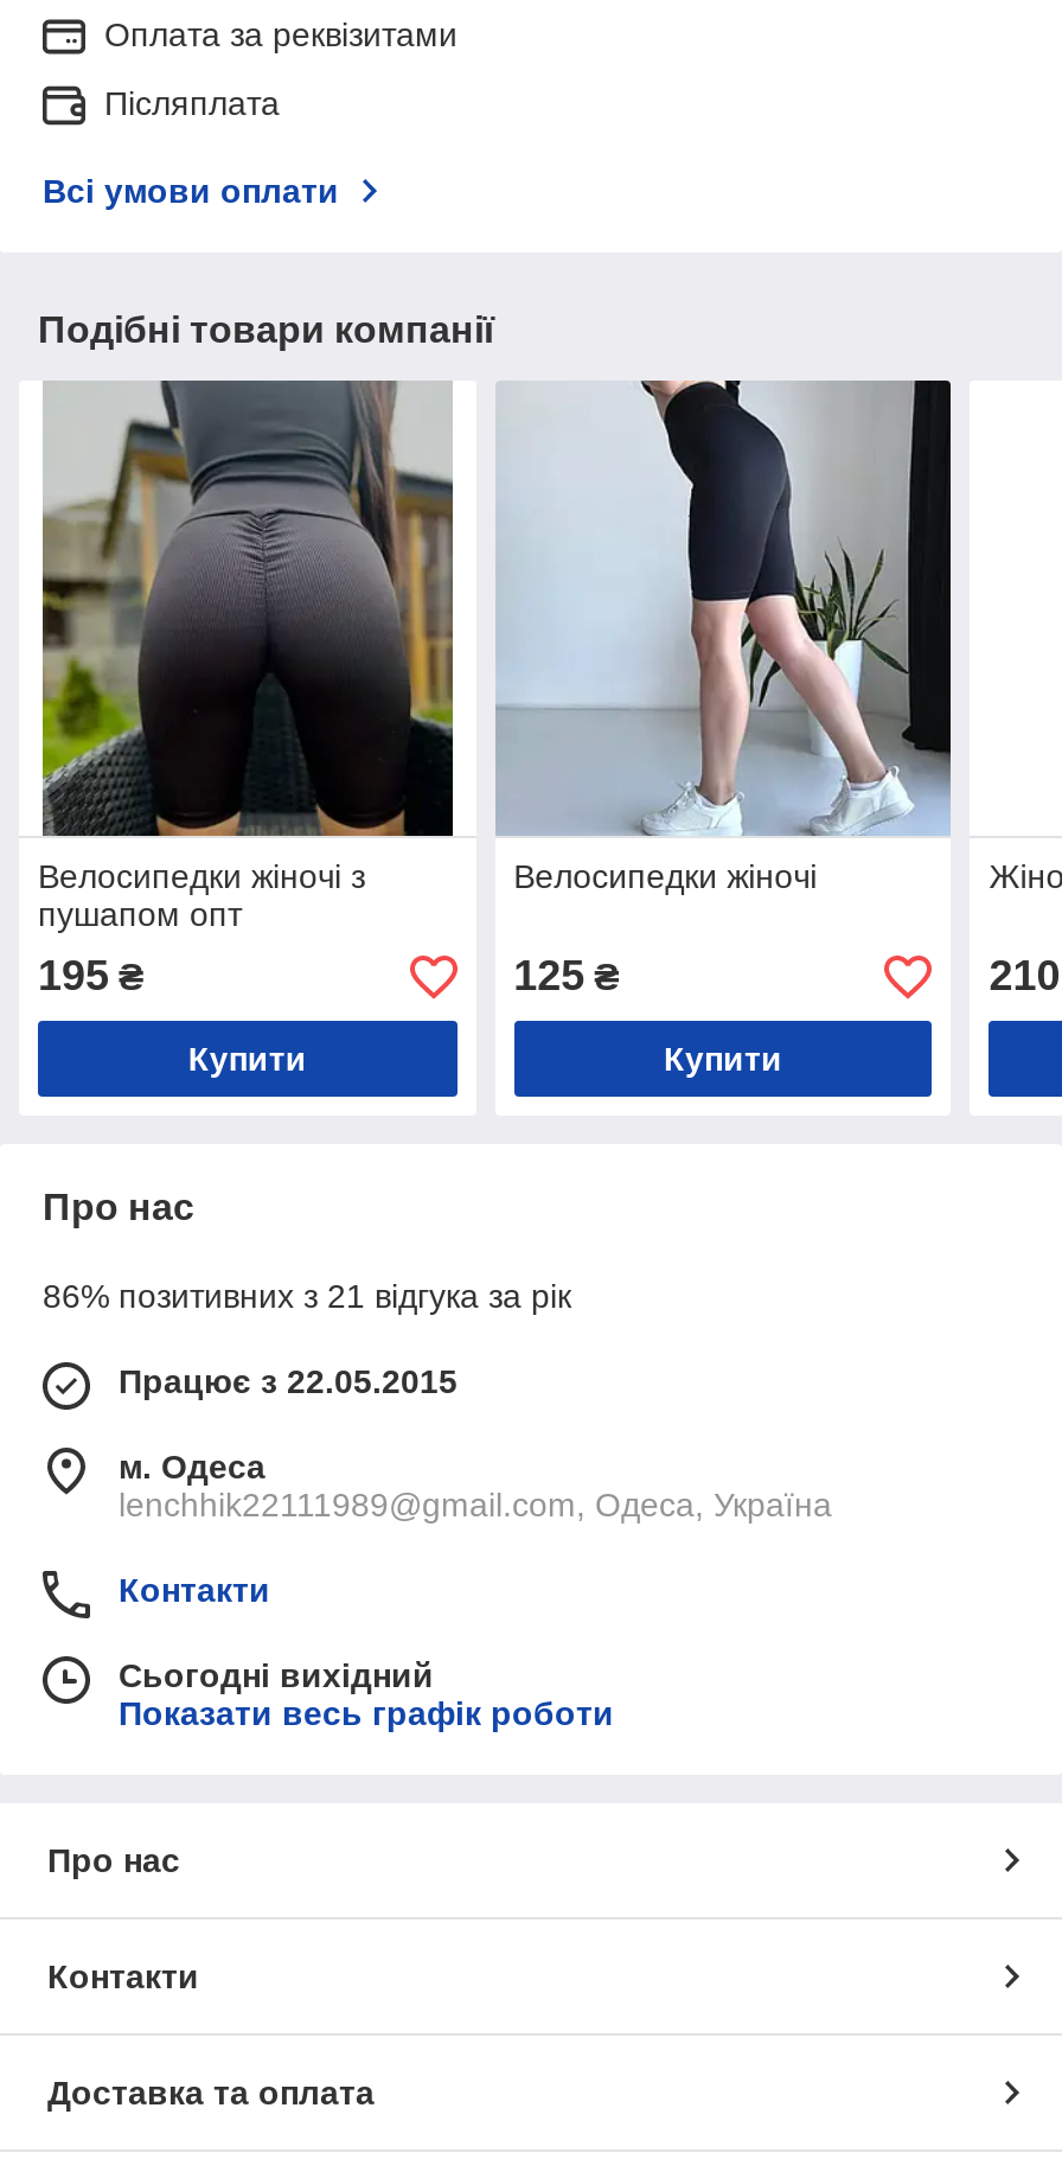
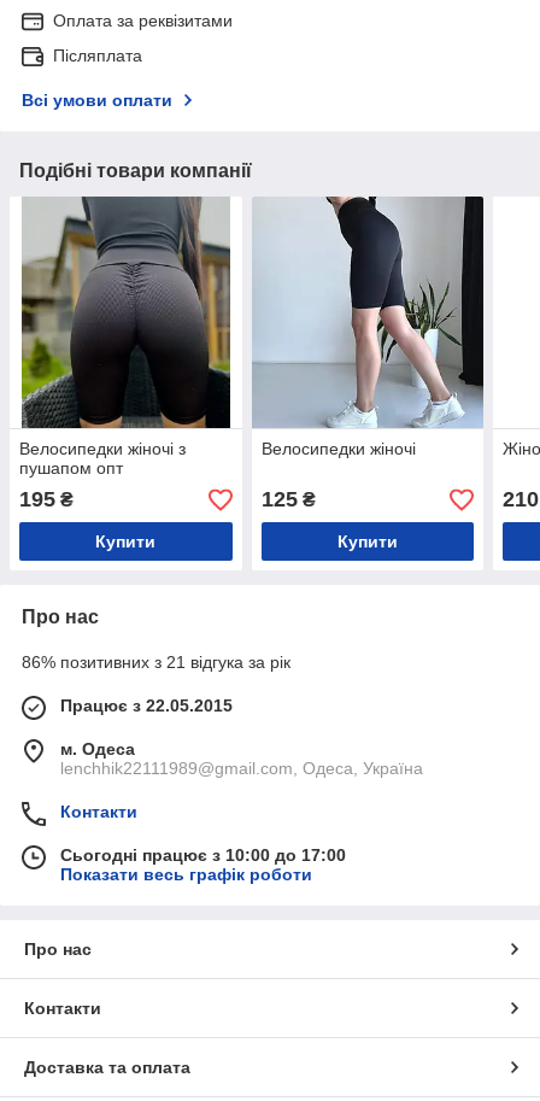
- Сьогодні вихідний
+ Сьогодні працює з 10:00 до 17:00
